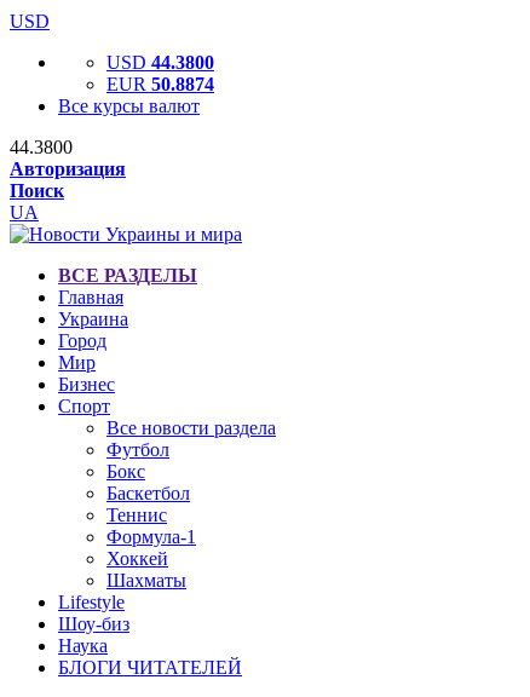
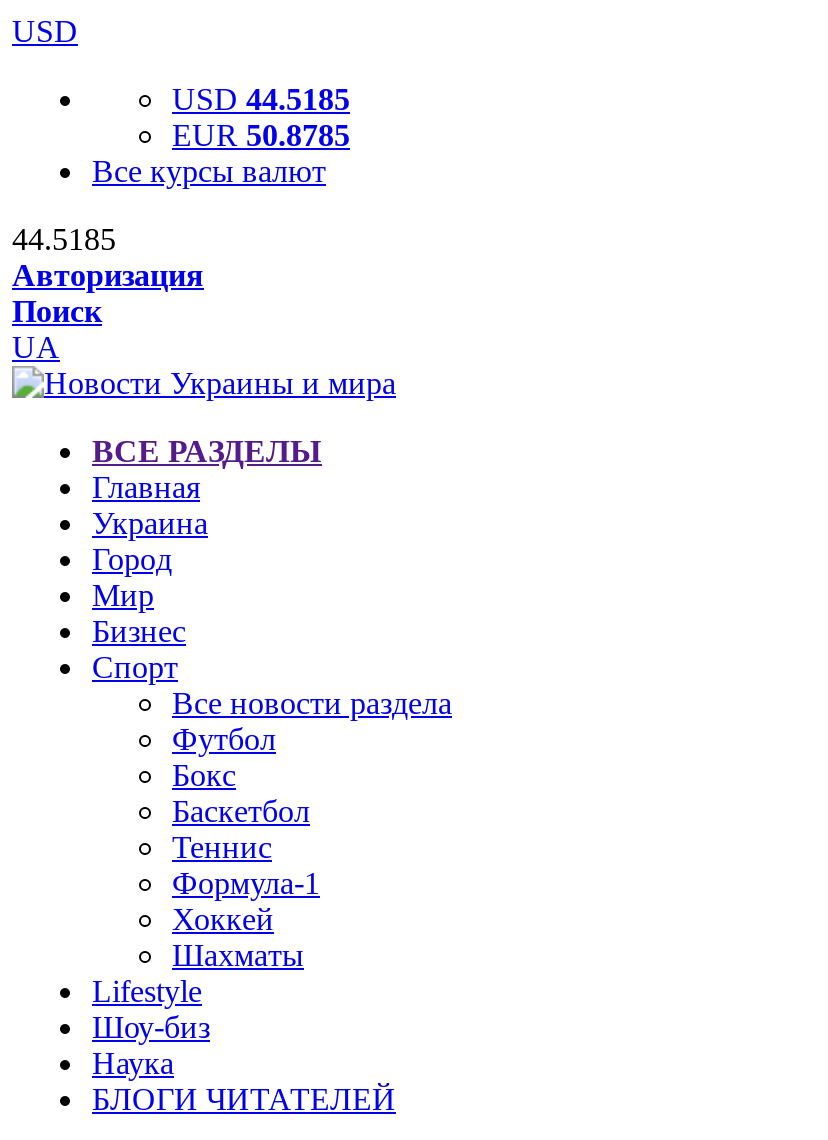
- USD 44.3800
+ USD 44.5185

- EUR 50.8874
+ EUR 50.8785

- 44.3800
+ 44.5185
